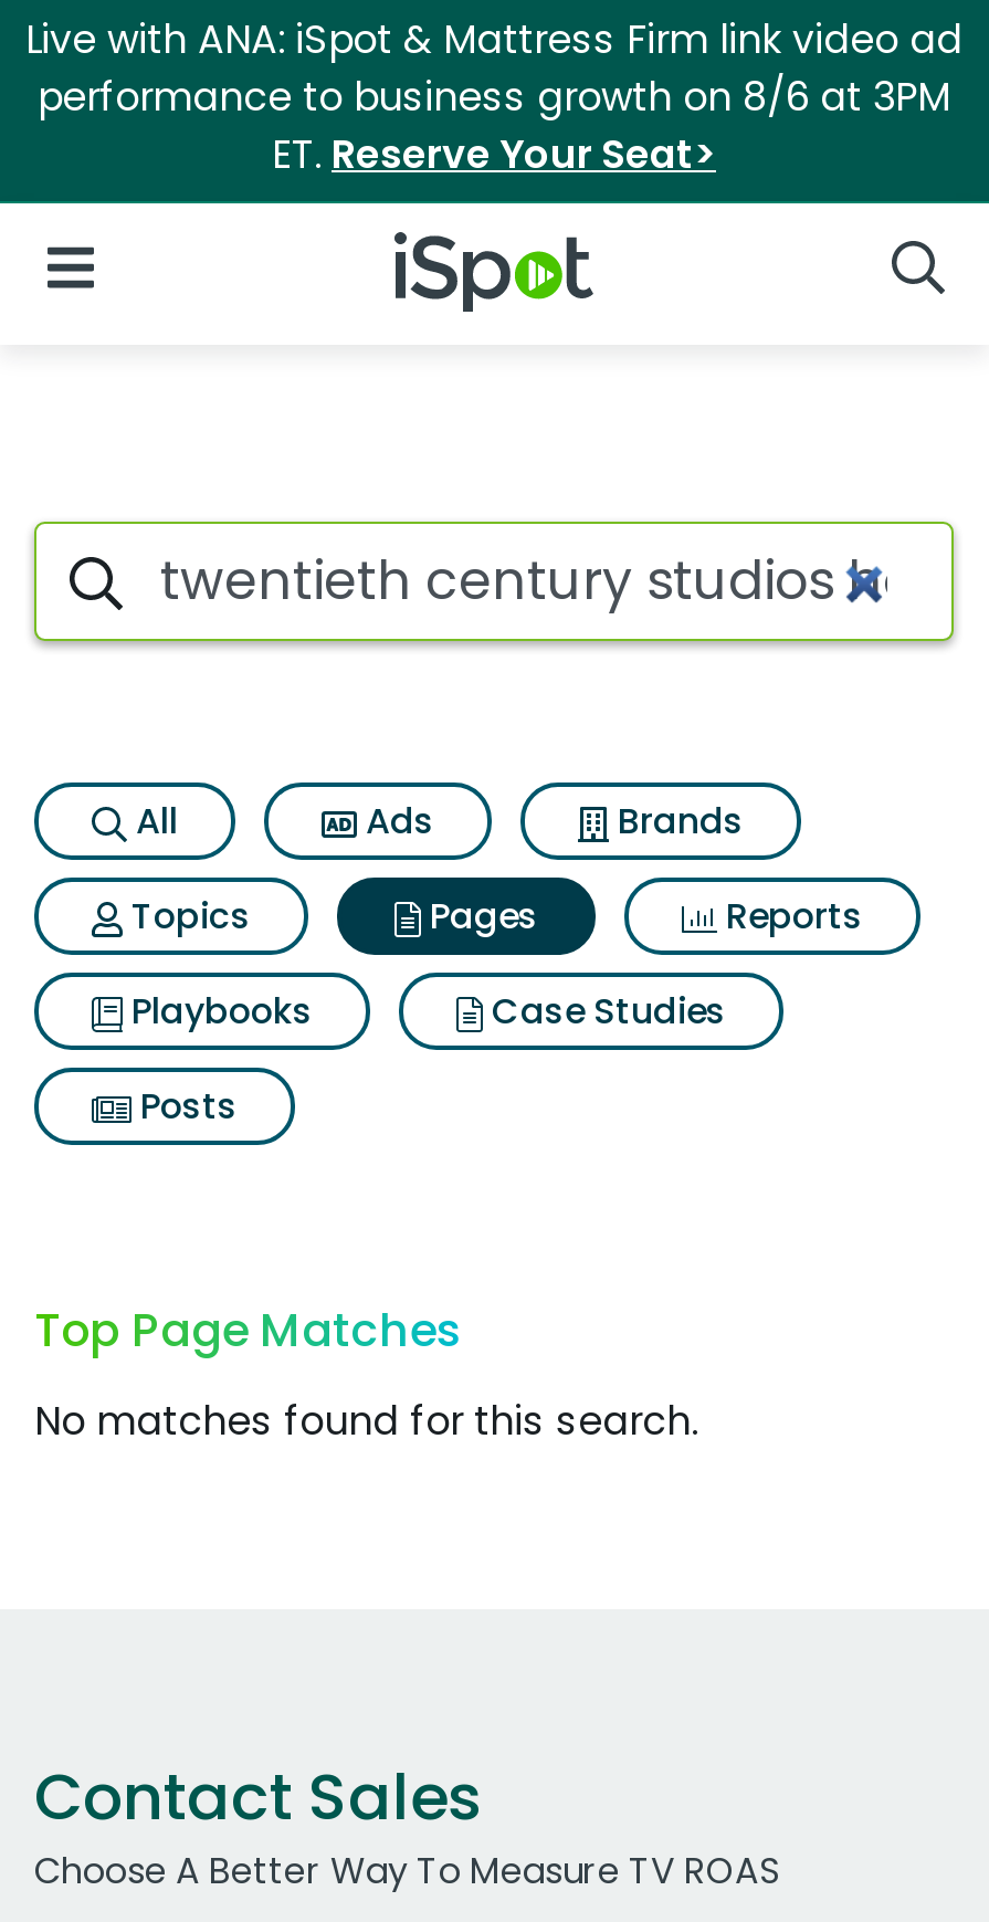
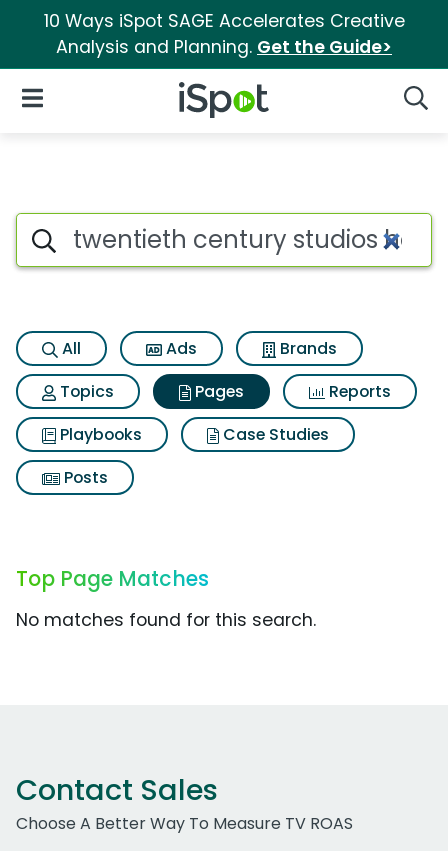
- Live with ANA: iSpot & Mattress Firm link video ad
- performance to business growth on 8/6 at 3PM
- ET. Reserve Your Seat>
+ 10 Ways iSpot SAGE Accelerates Creative
+ Analysis and Planning. Get the Guide>
